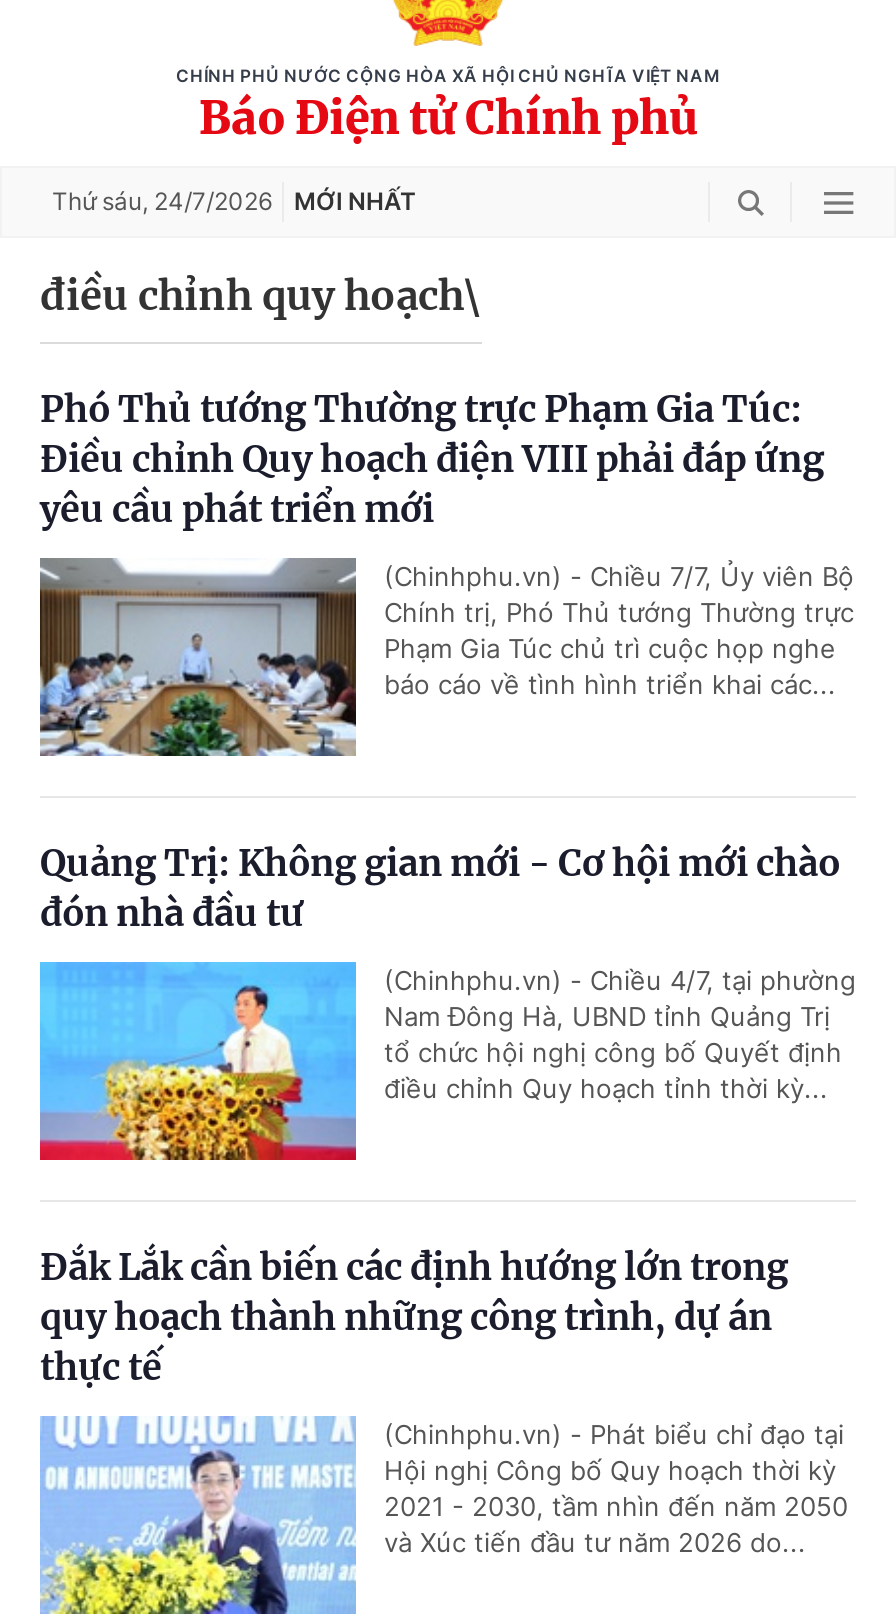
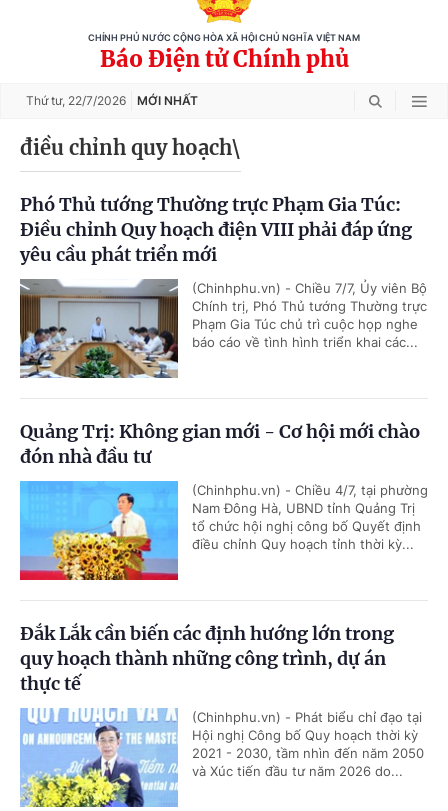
- Thứ sáu, 24/7/2026 MỚI NHẤT
+ Thứ tư, 22/7/2026 MỚI NHẤT
